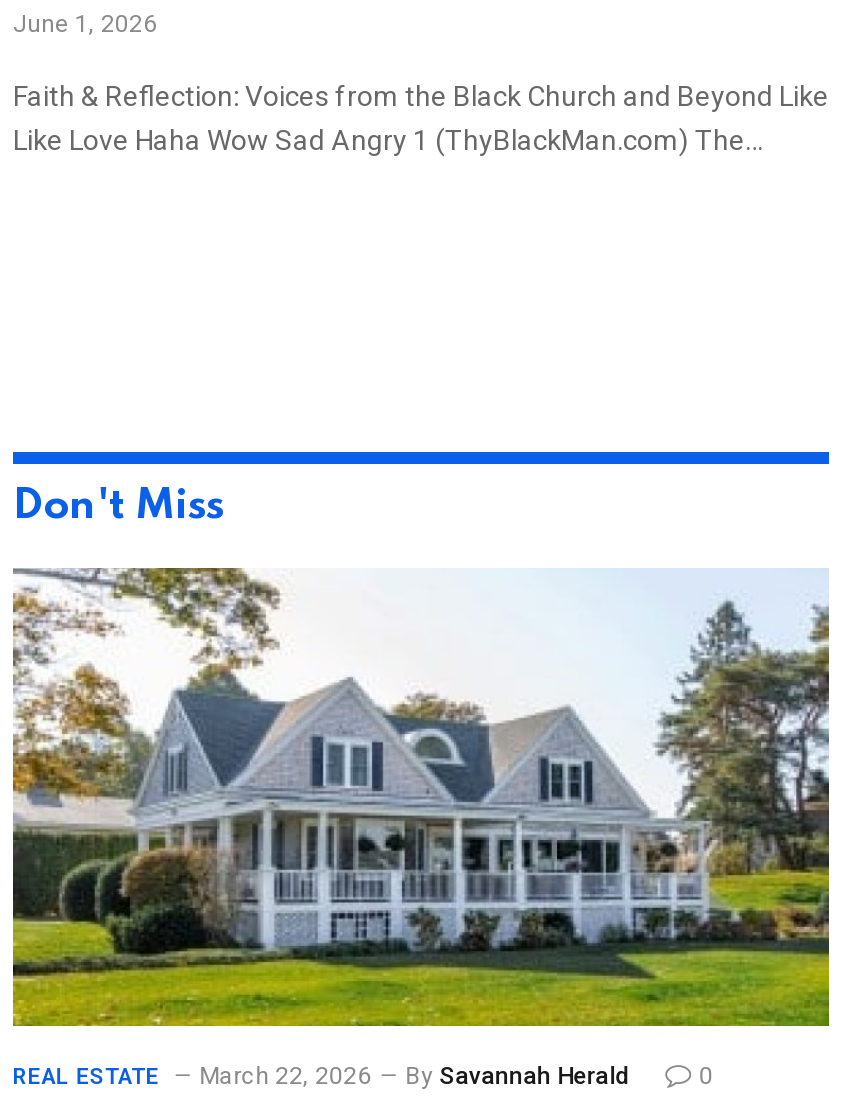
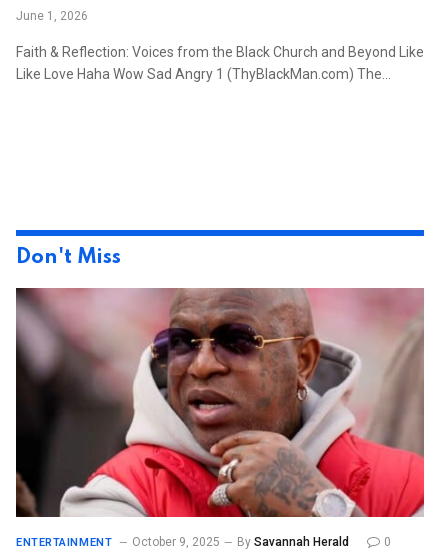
- [image]
- REAL ESTATE
- March 22, 2026
+ [image]
+ ENTERTAINMENT
+ October 9, 2025
